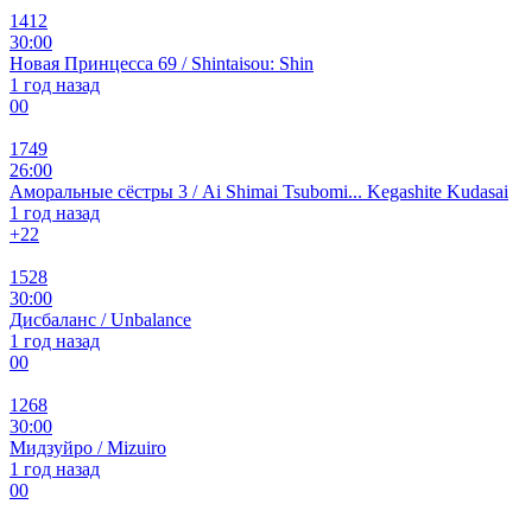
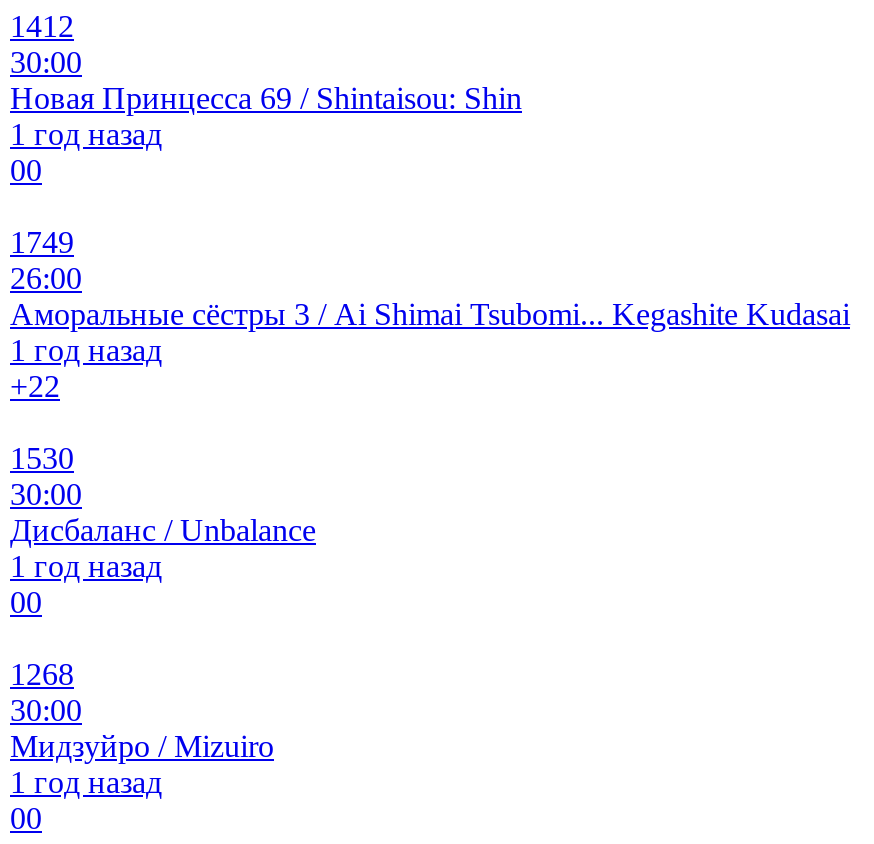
- 1528
+ 1530
